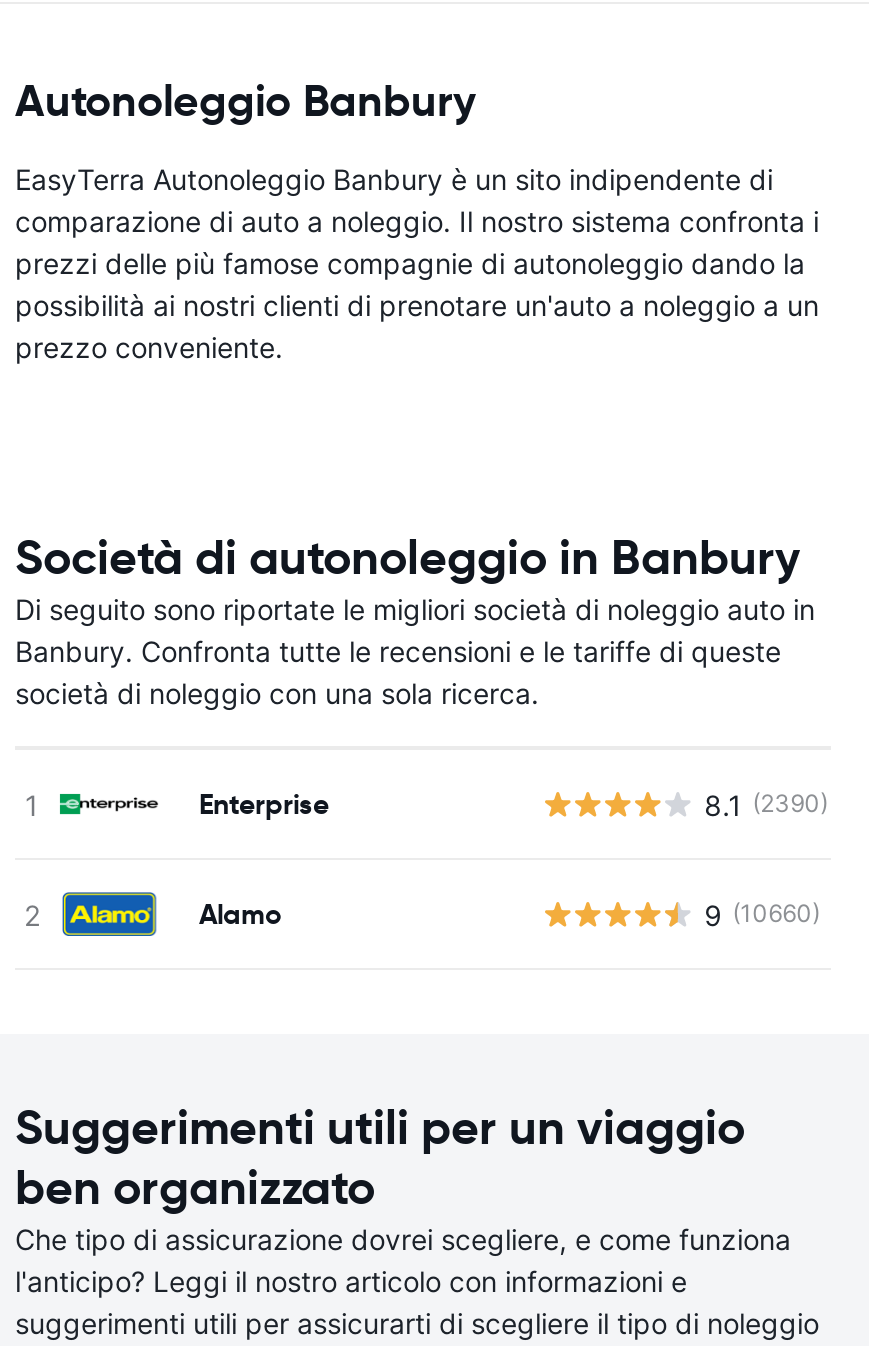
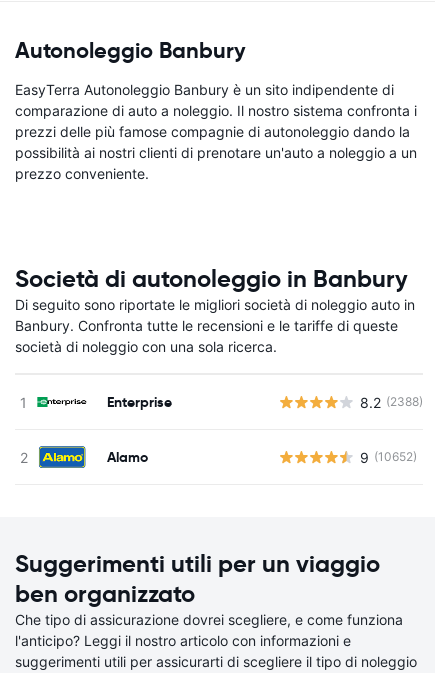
- 8.1 (2390)
+ 8.2 (2388)

- 9 (10660)
+ 9 (10652)
